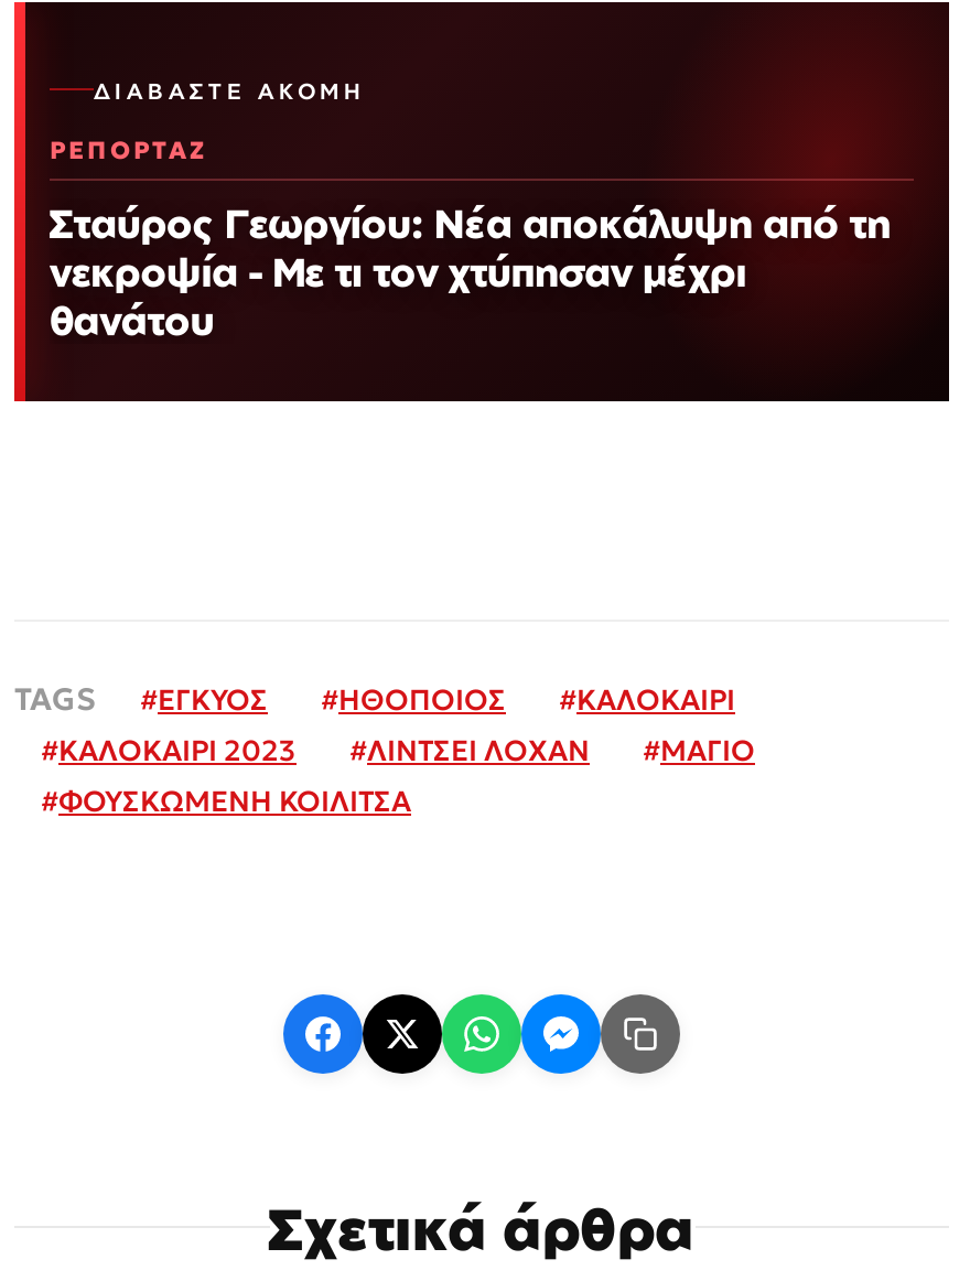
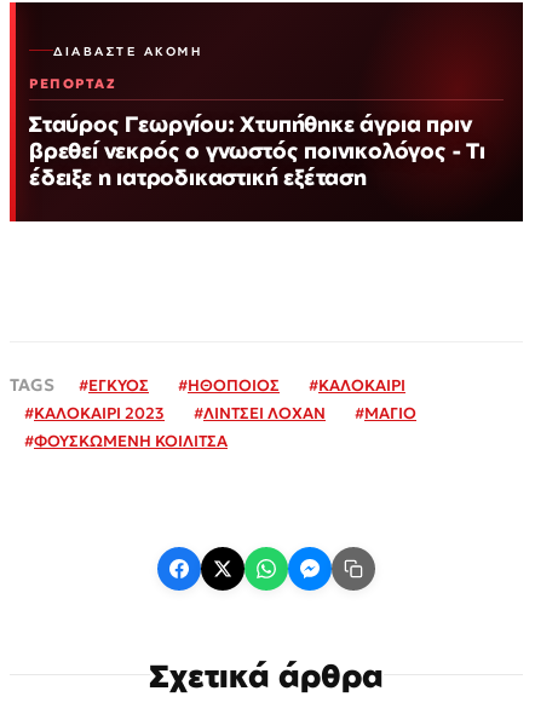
- Σταύρος Γεωργίου: Νέα αποκάλυψη από τη
- νεκροψία - Με τι τον χτύπησαν μέχρι
- θανάτου
+ Σταύρος Γεωργίου: Χτυπήθηκε άγρια πριν
+ βρεθεί νεκρός ο γνωστός ποινικολόγος - Τι
+ έδειξε η ιατροδικαστική εξέταση
